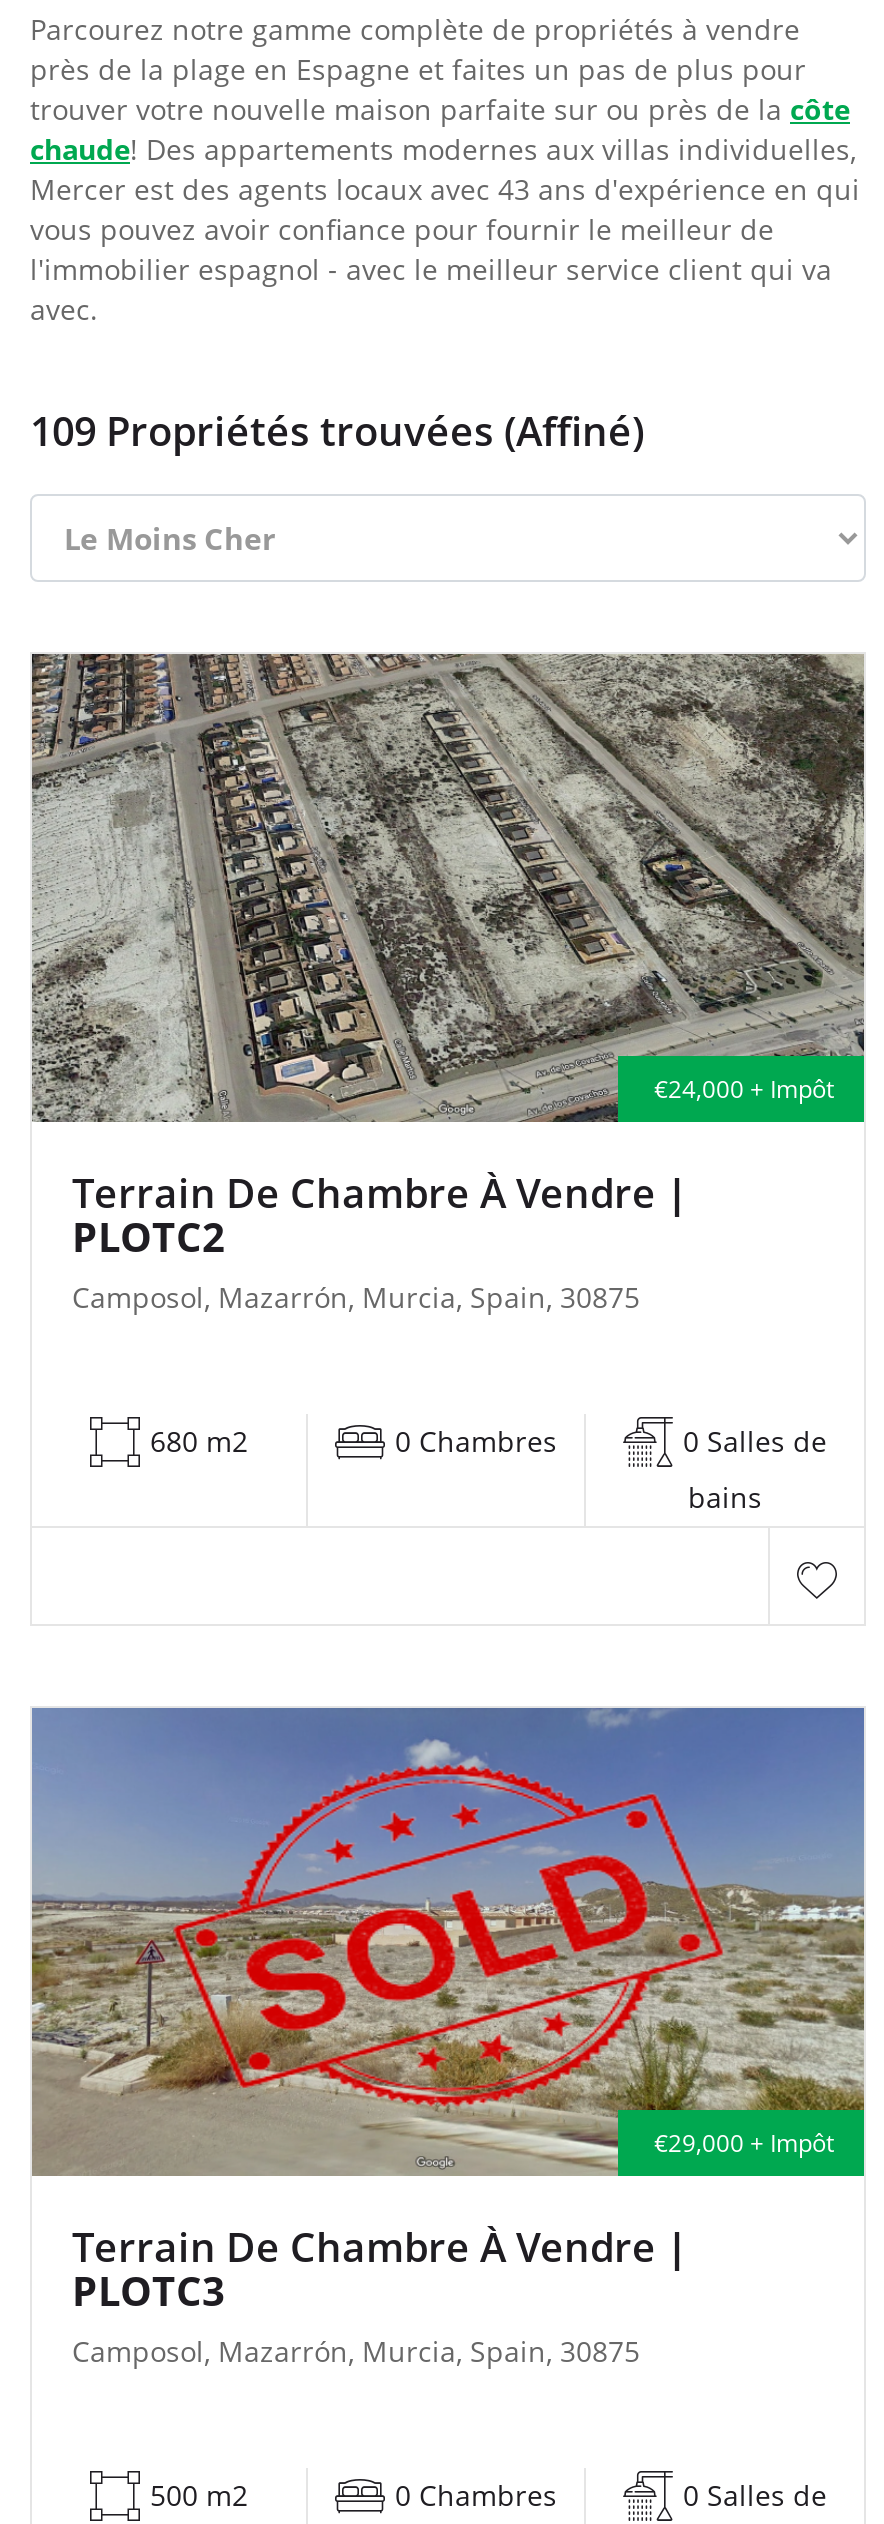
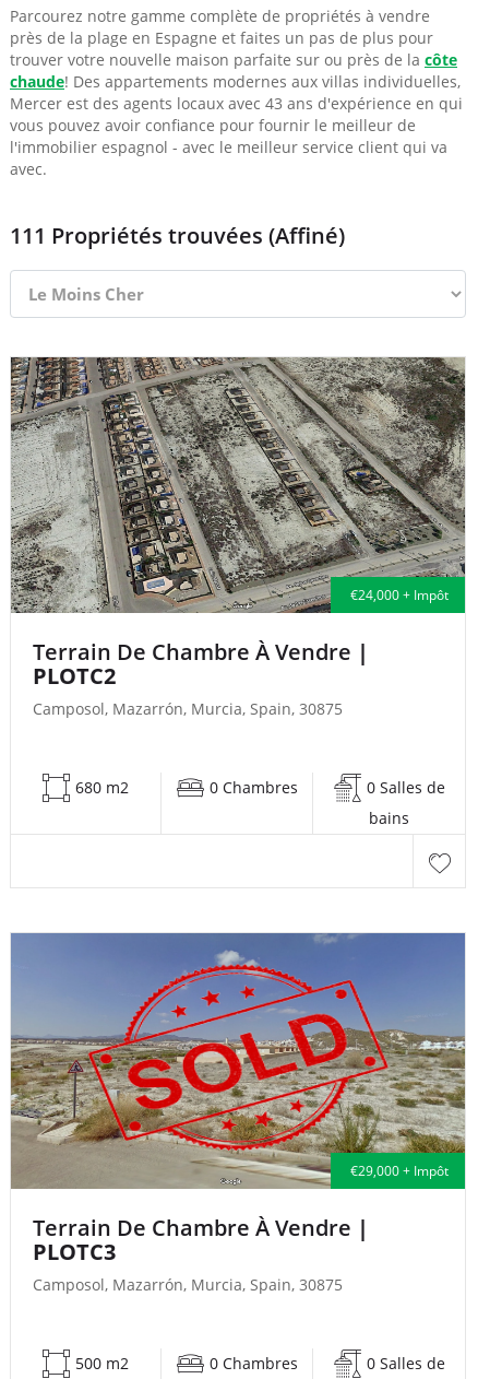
- 109 Propriétés trouvées (Affiné)
+ 111 Propriétés trouvées (Affiné)
